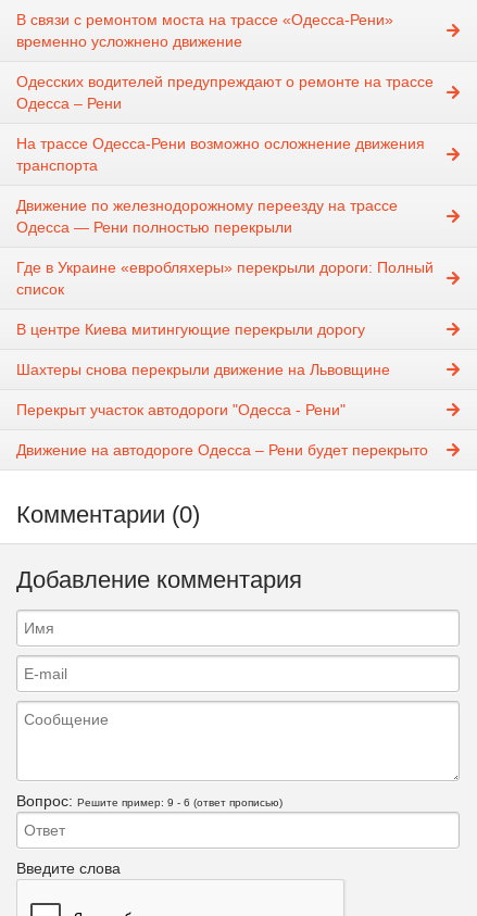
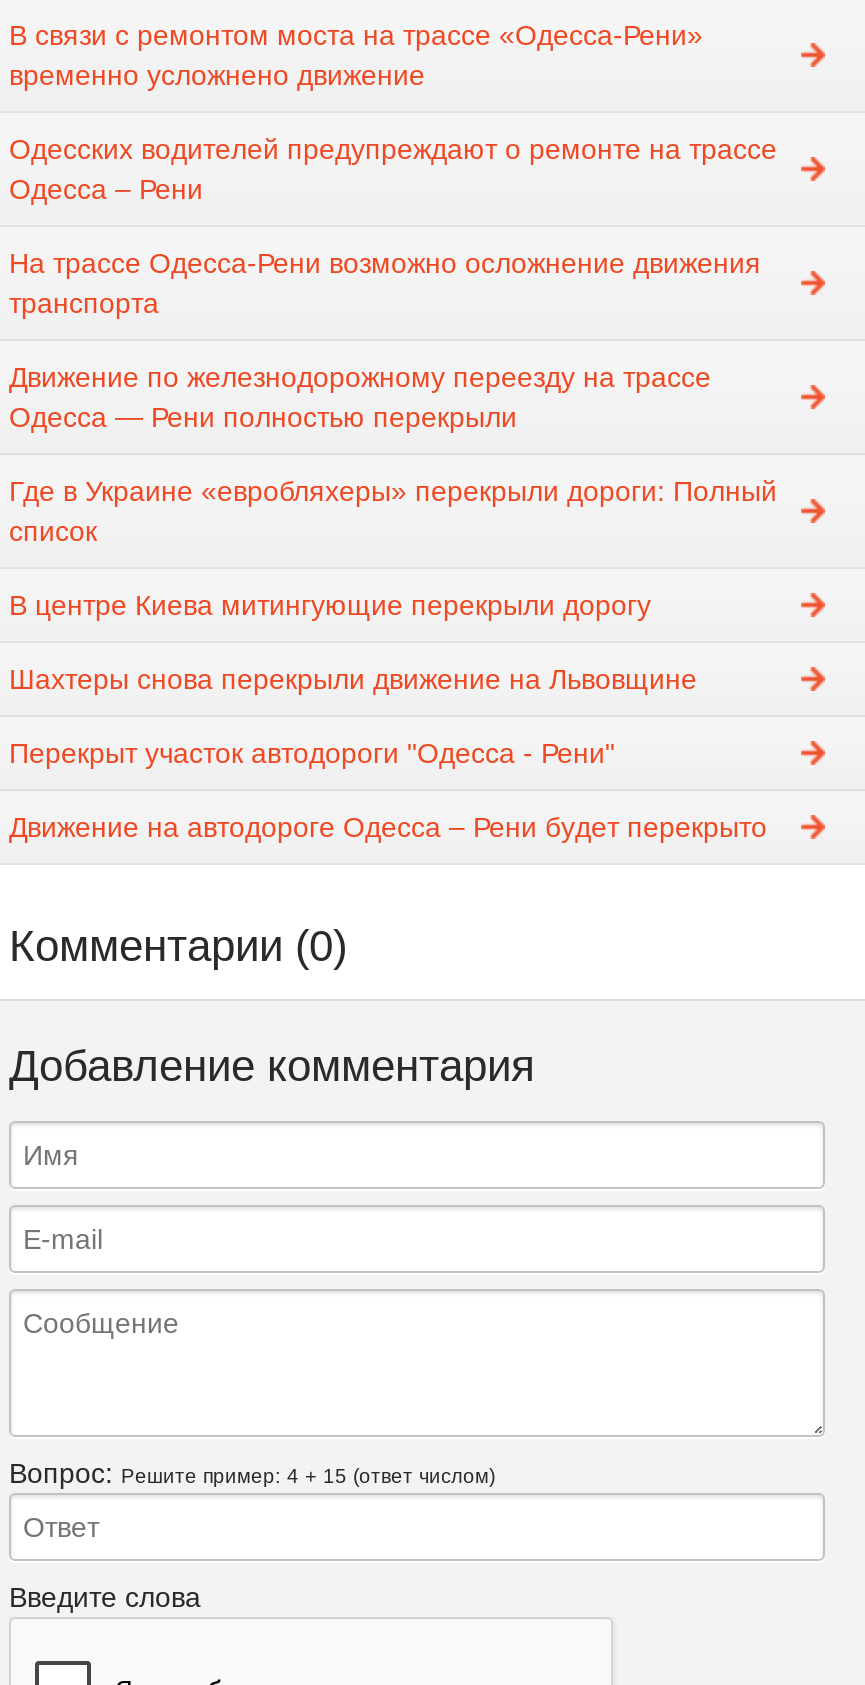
- Вопрос: Решите пример: 9 - 6 (ответ прописью)
+ Вопрос: Решите пример: 4 + 15 (ответ числом)
